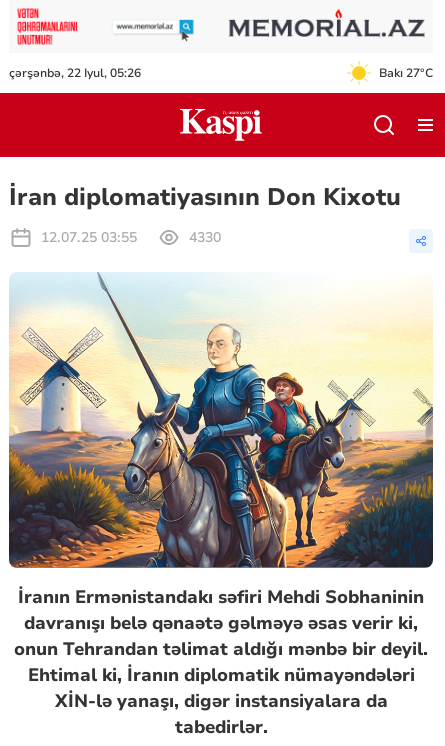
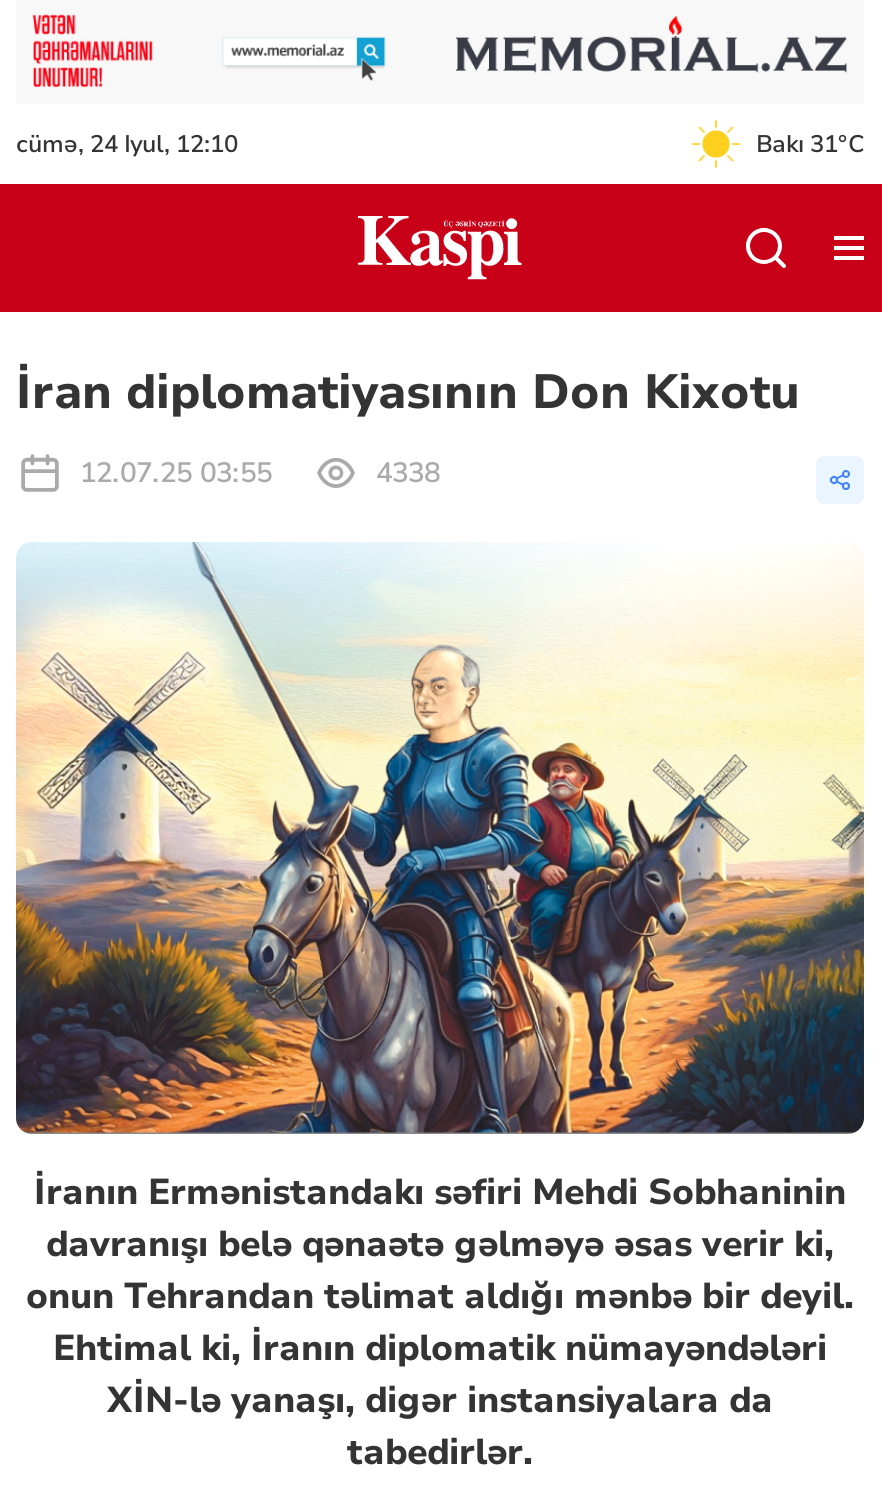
- çərşənbə, 22 Iyul, 05:26
+ cümə, 24 Iyul, 12:10

- Bakı 27°C
+ Bakı 31°C

- 4330
+ 4338
